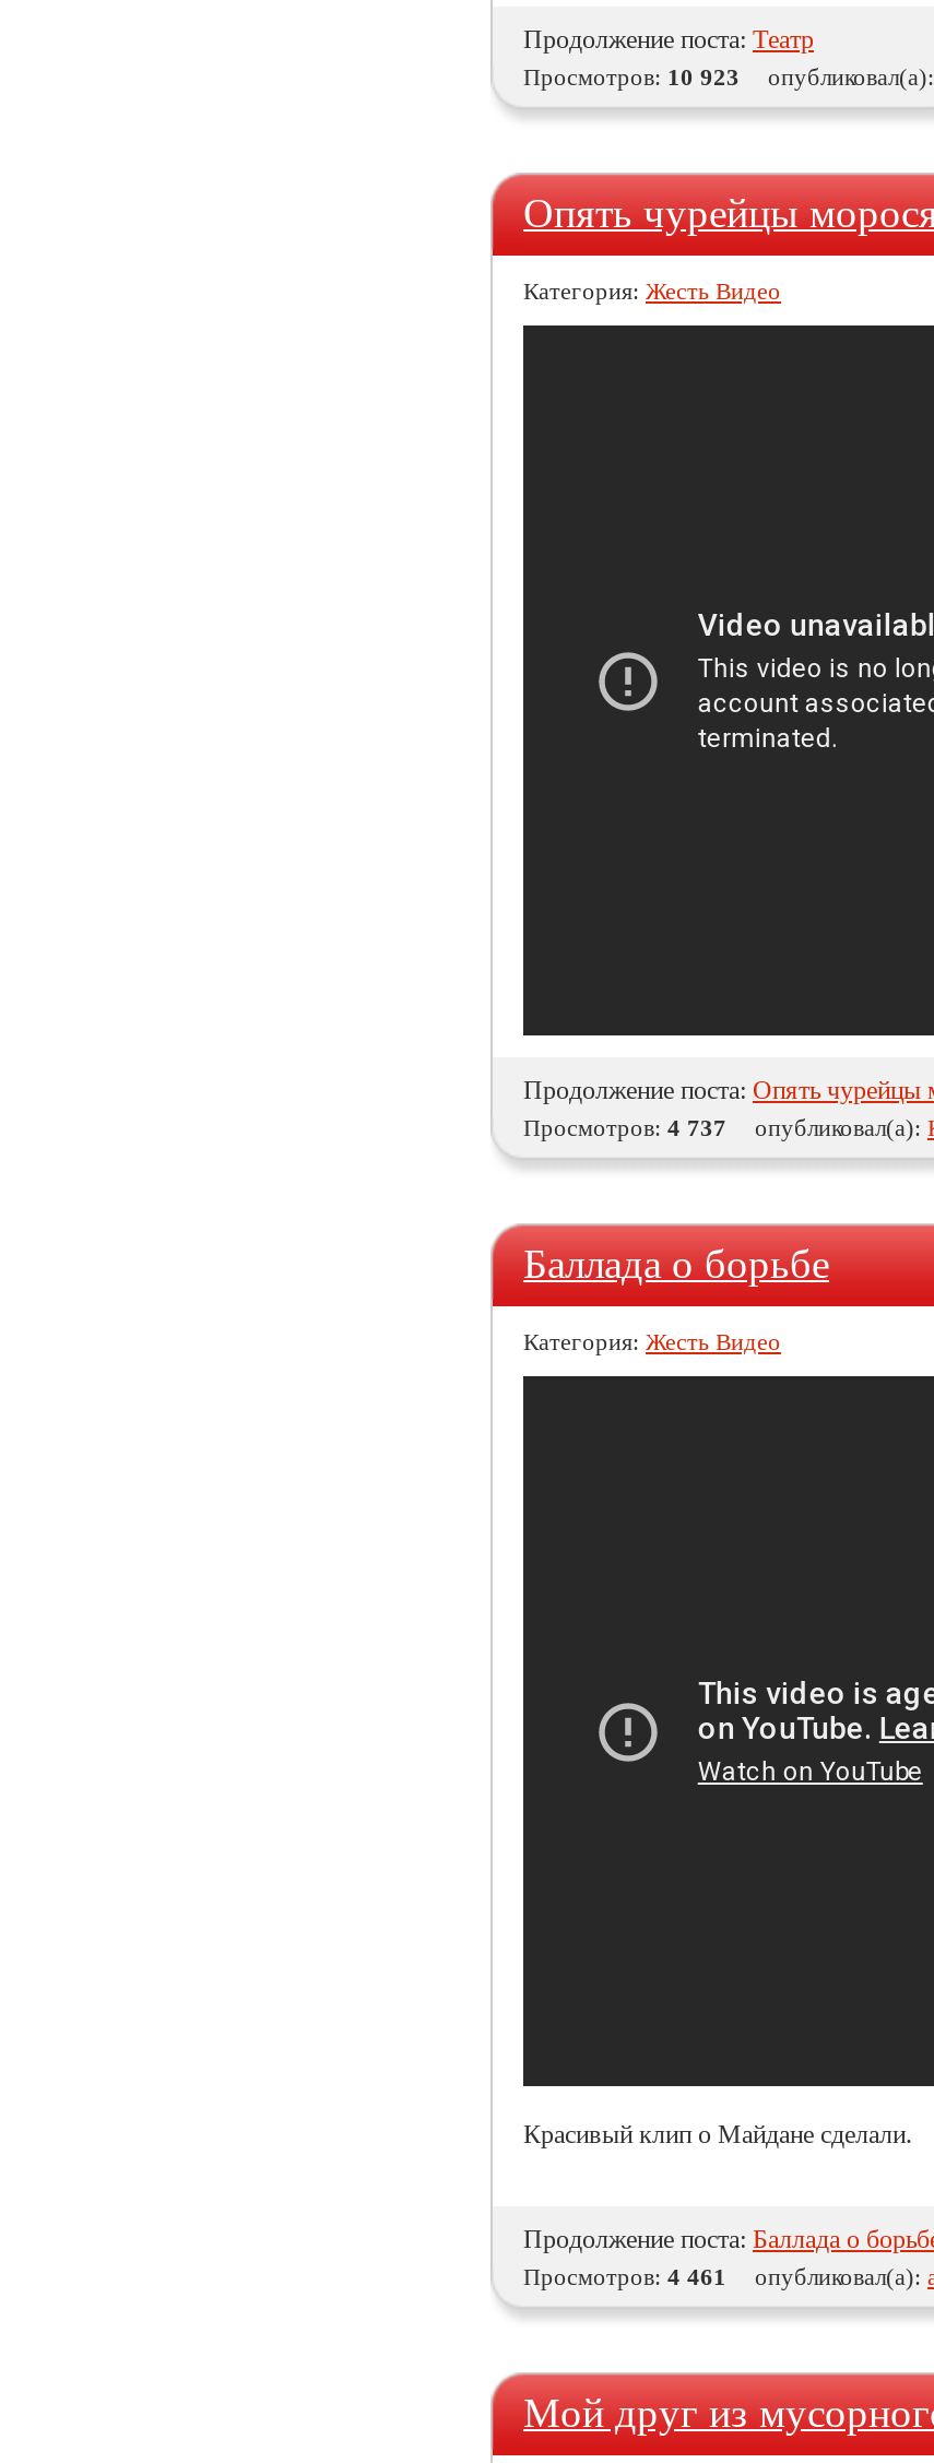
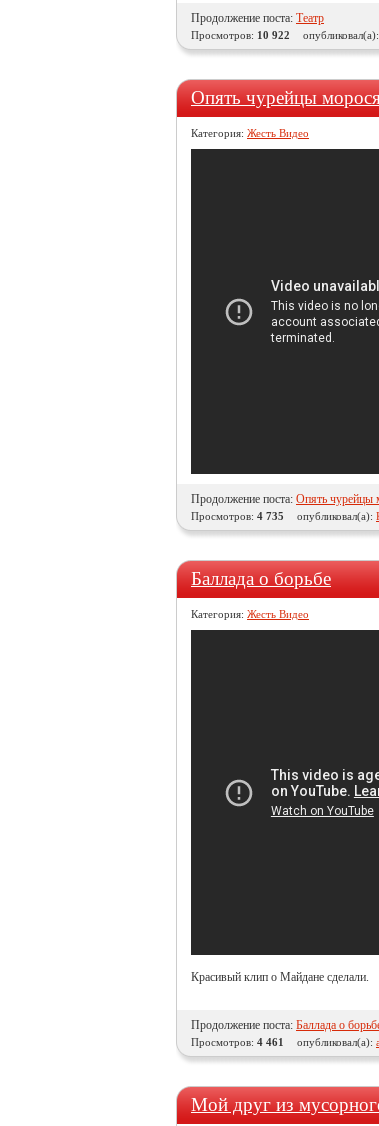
- Просмотров: 10 923
+ Просмотров: 10 922

- Просмотров: 4 737
+ Просмотров: 4 735
